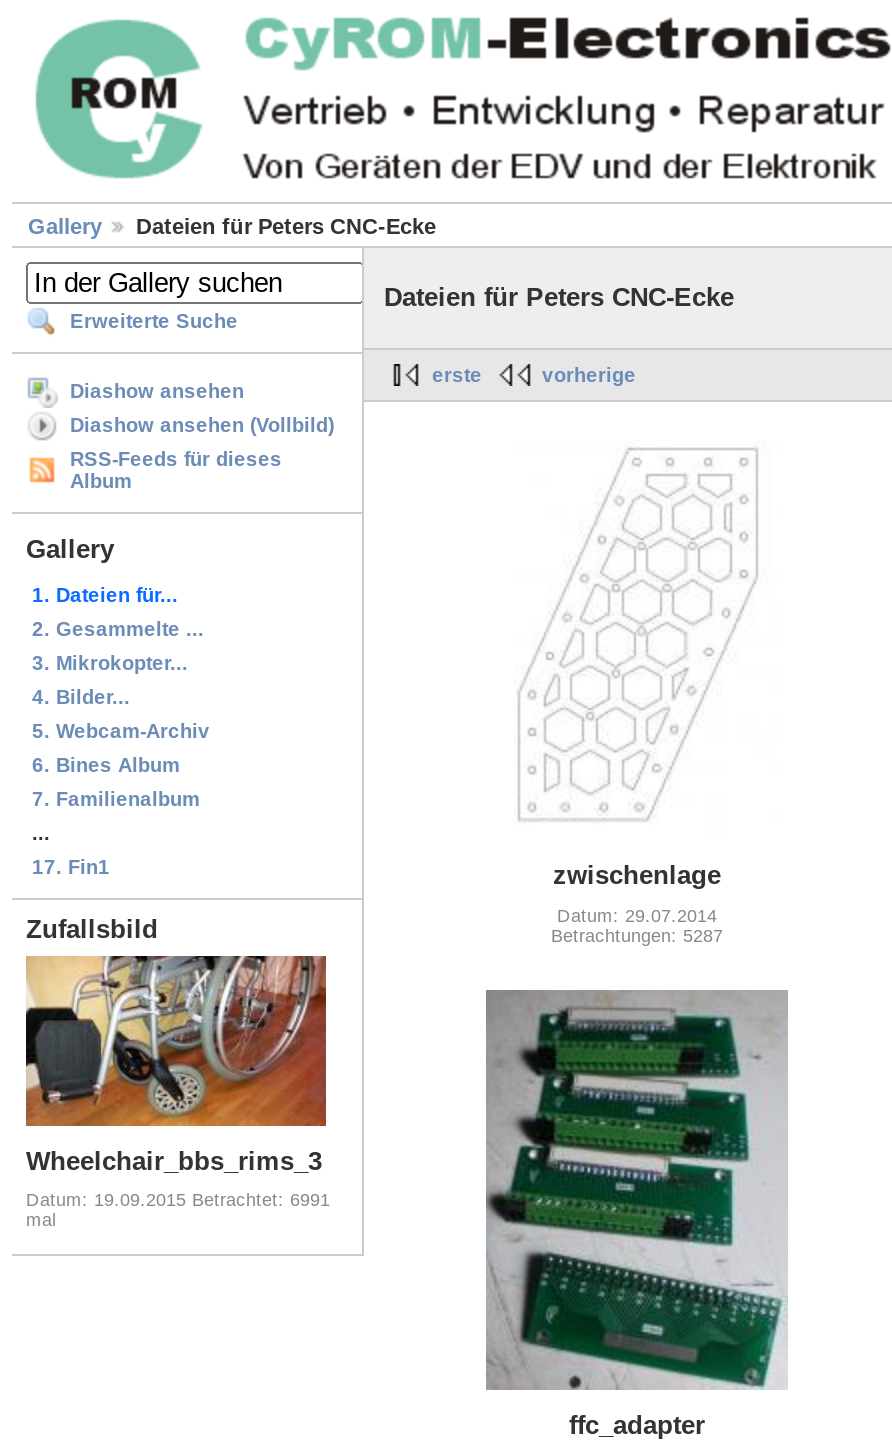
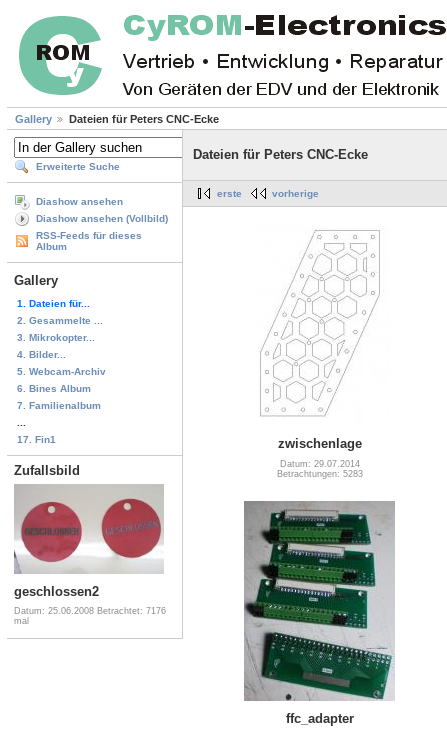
- Betrachtungen: 5287
+ Betrachtungen: 5283

- [image]
- Wheelchair_bbs_rims_3
+ [image]
+ geschlossen2

- Datum: 19.09.2015 Betrachtet: 6991
+ Datum: 25.06.2008 Betrachtet: 7176
